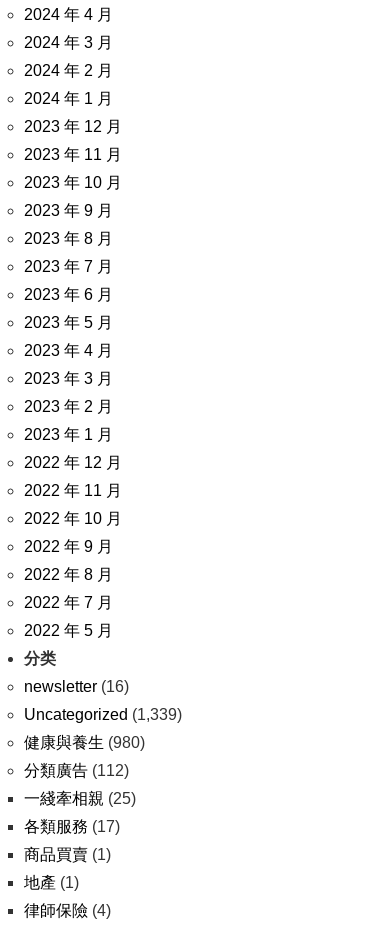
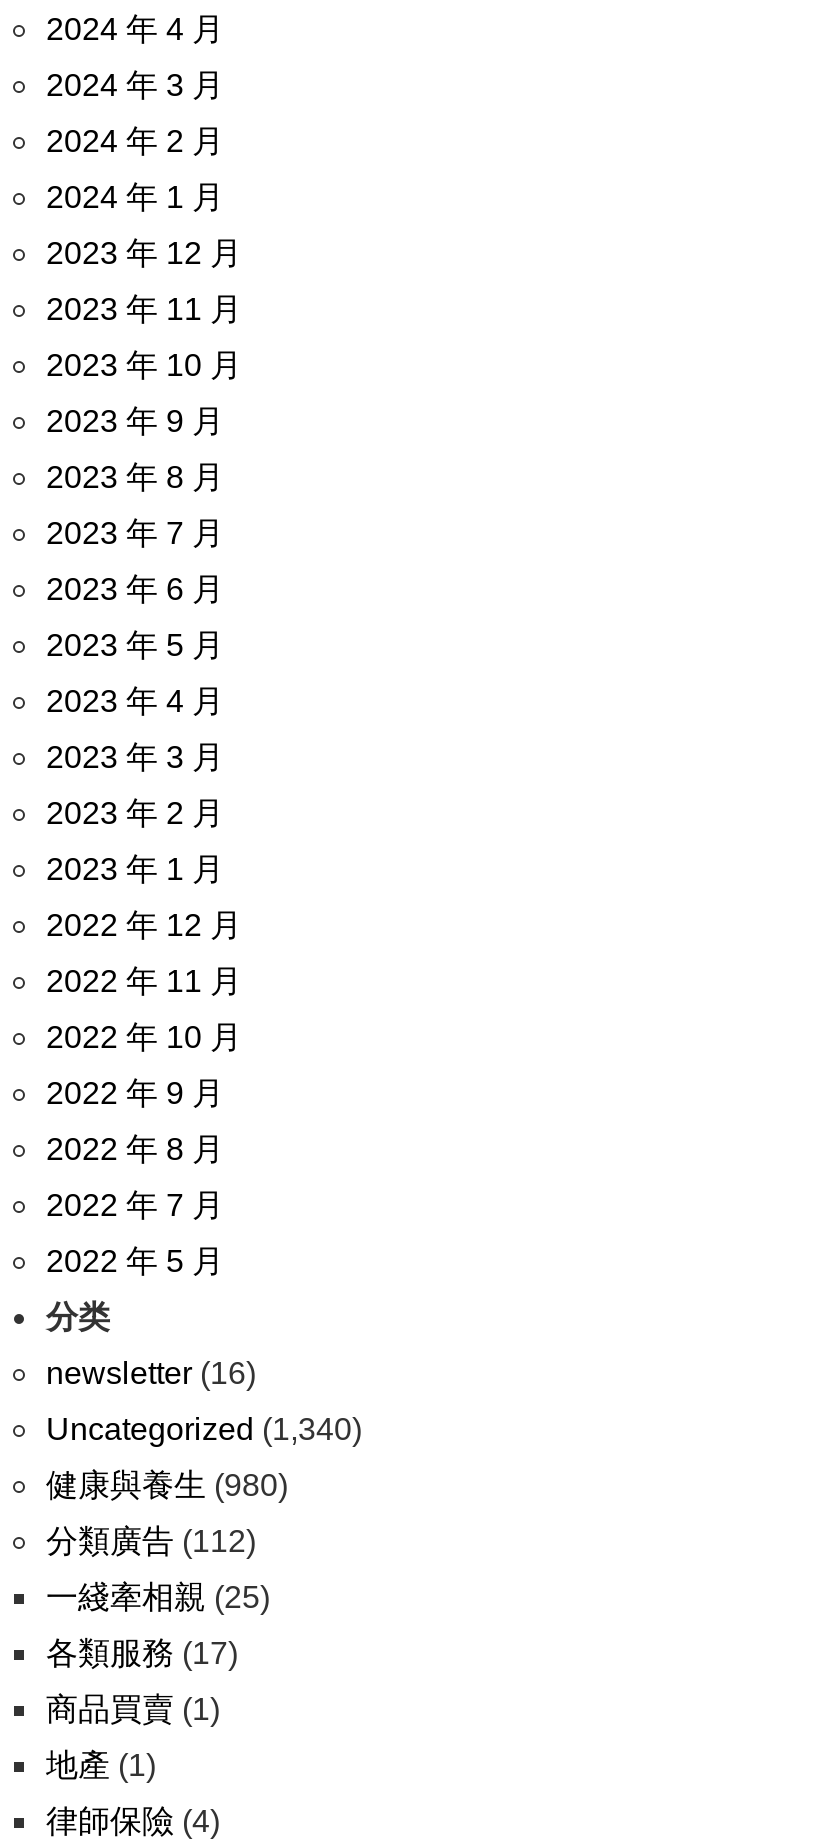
- Uncategorized (1,339)
+ Uncategorized (1,340)
